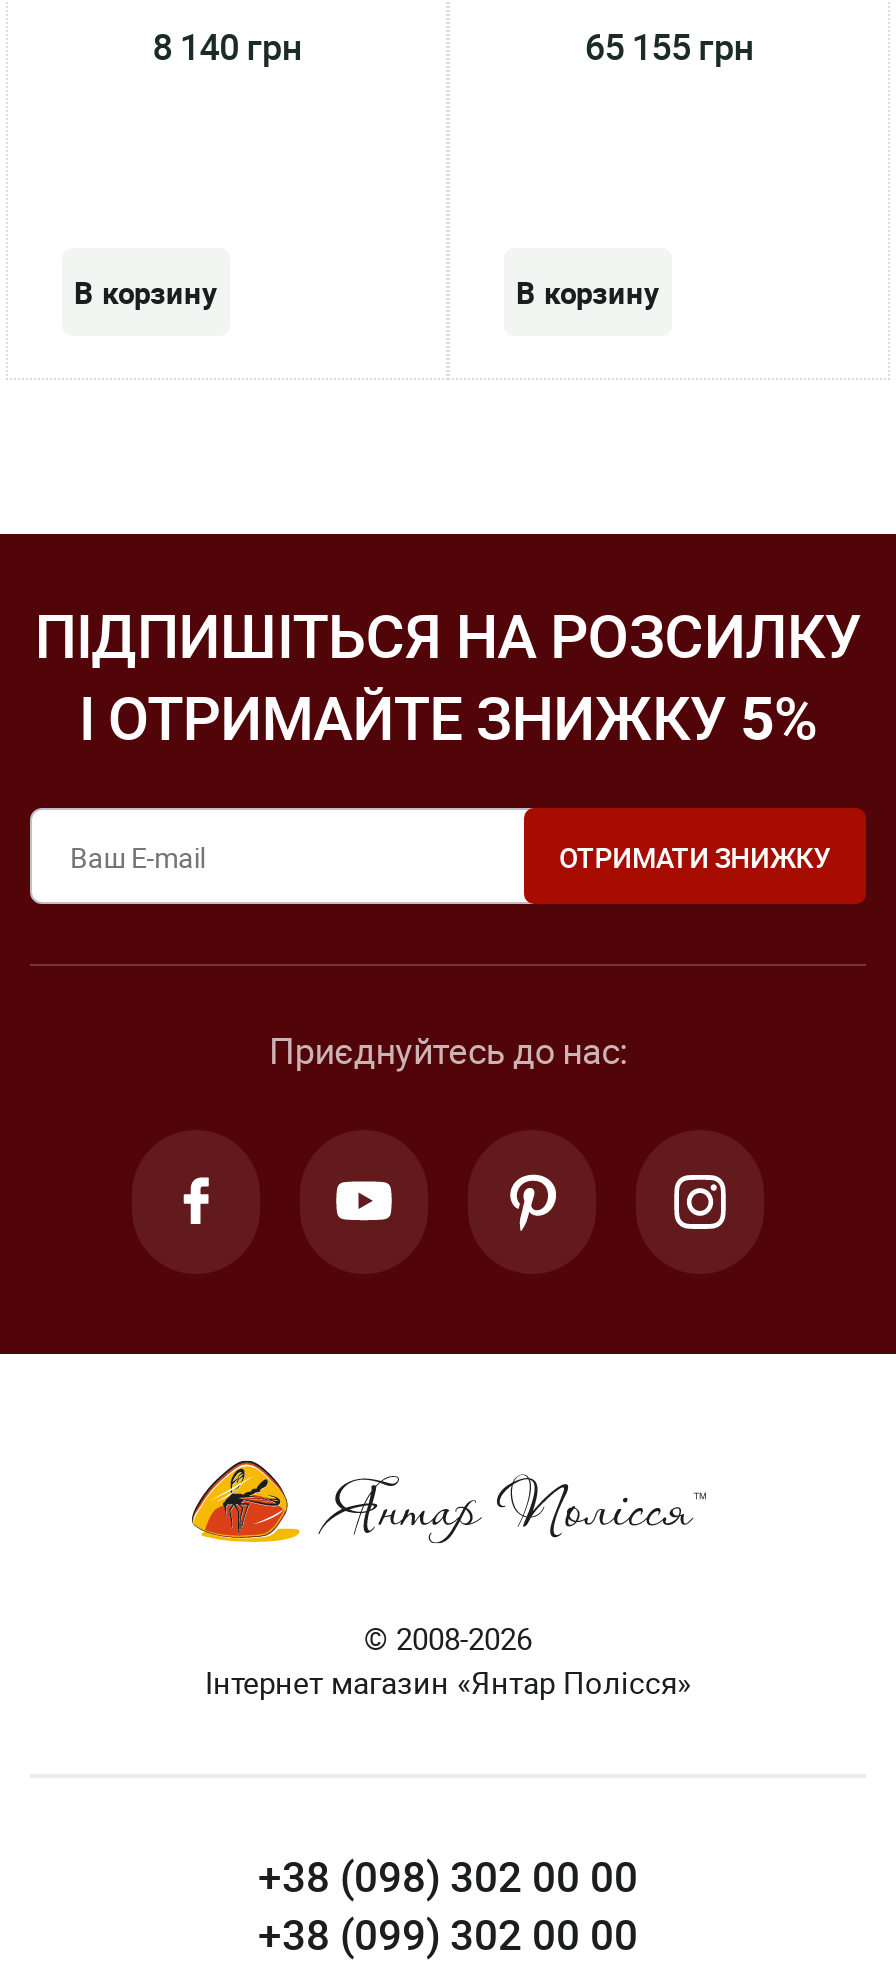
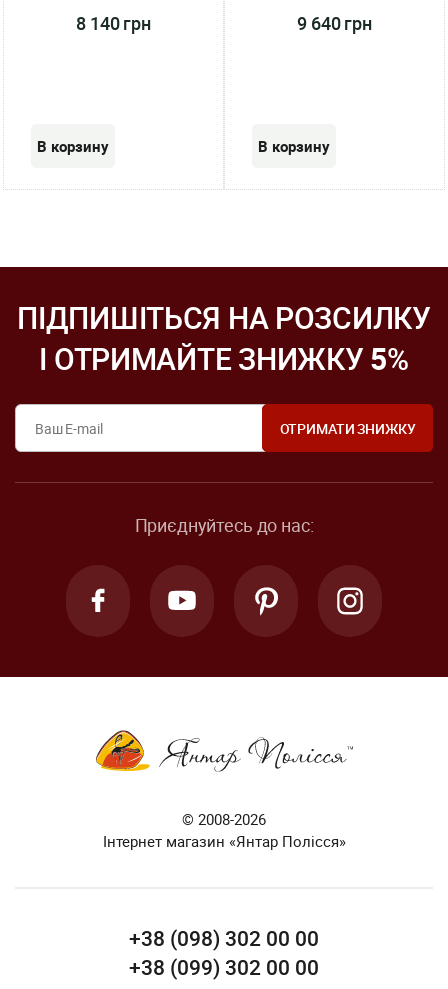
- 65 155 грн
+ 9 640 грн
